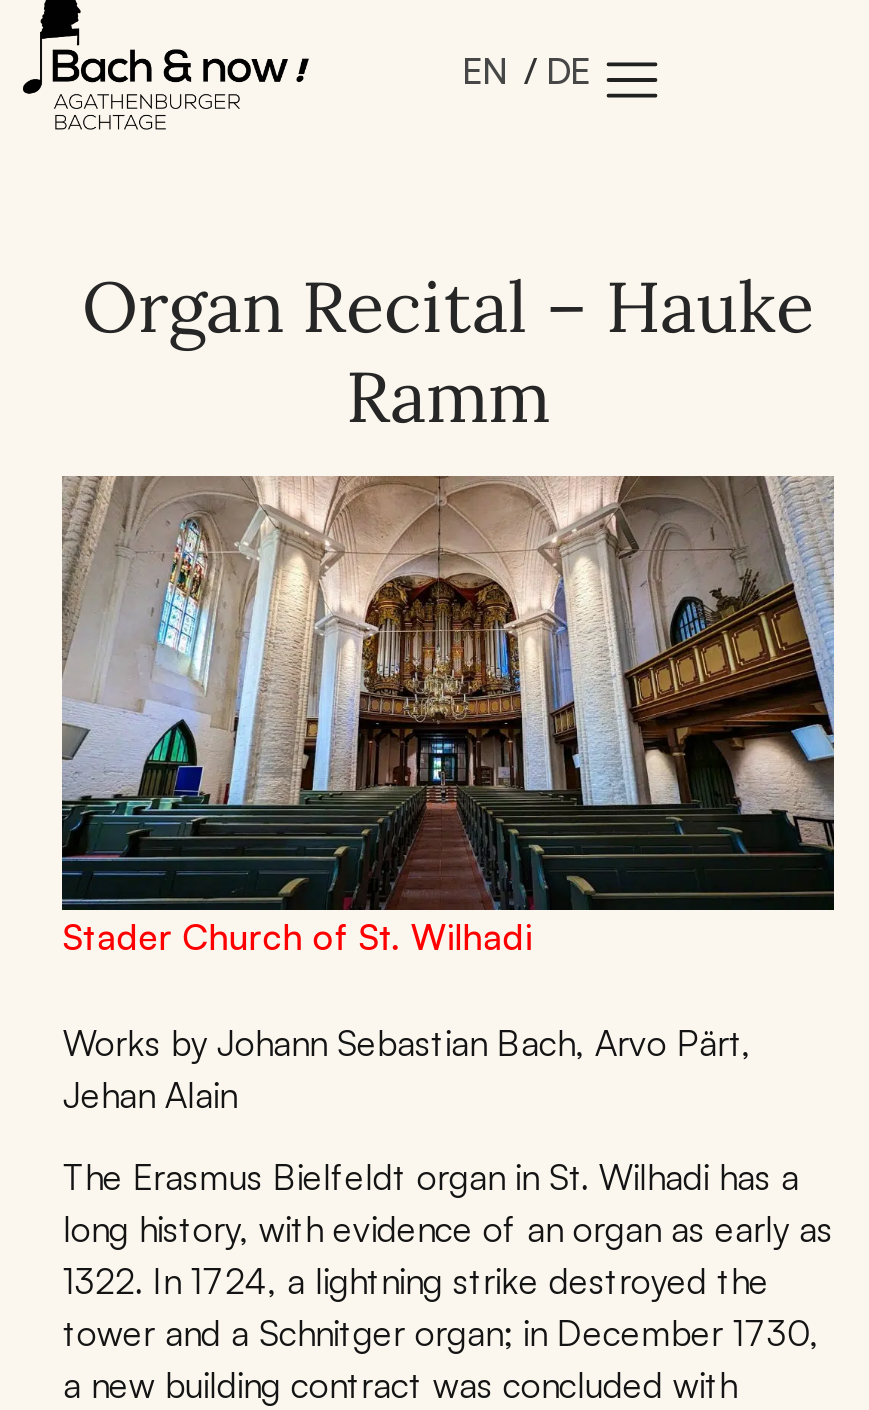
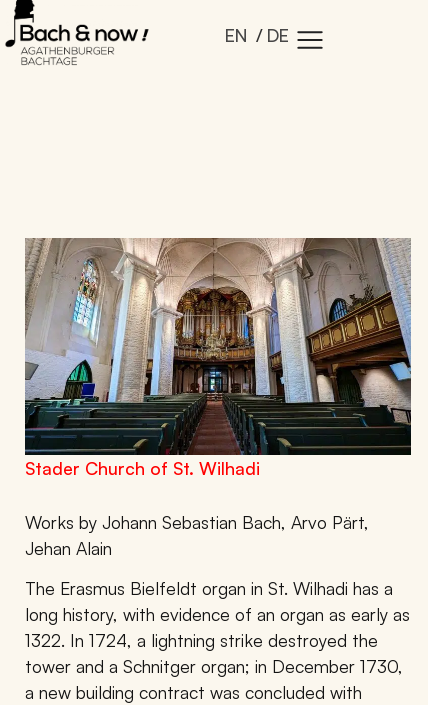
- Organ Recital – Hauke
- Ramm
